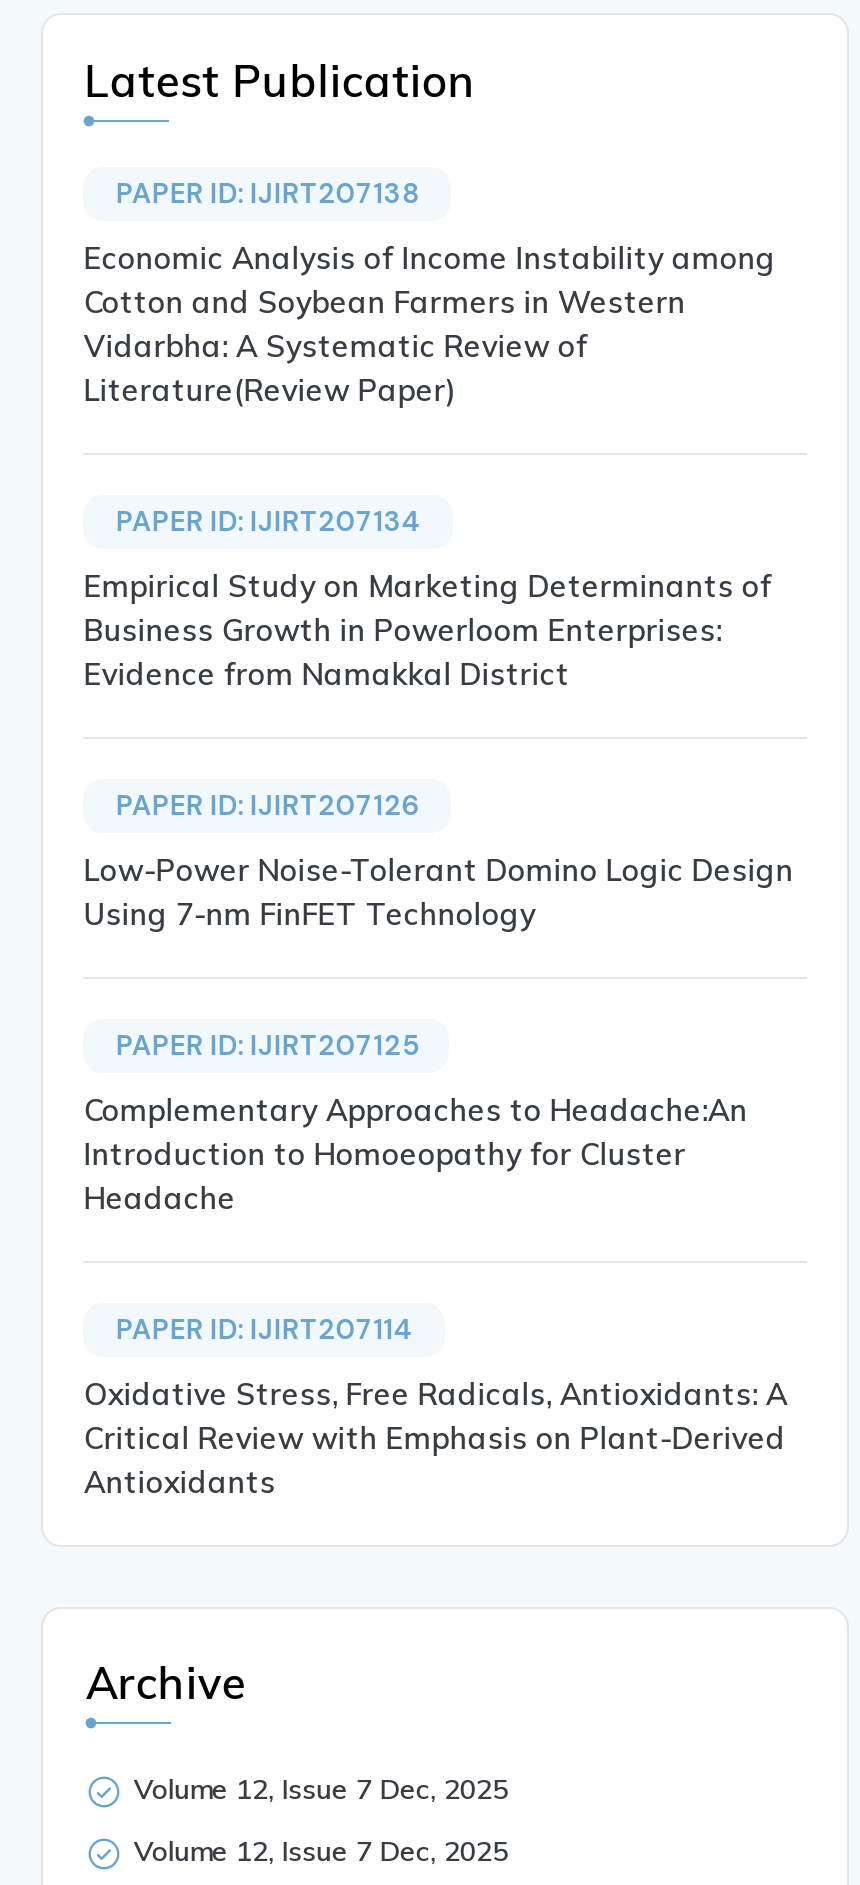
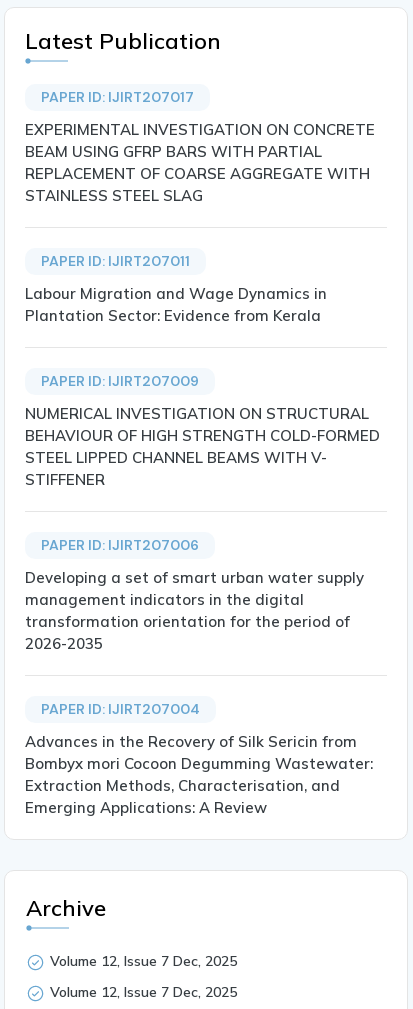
- PAPER ID: IJIRT207138
+ PAPER ID: IJIRT207017

- Economic Analysis of Income Instability among
- Cotton and Soybean Farmers in Western
- Vidarbha: A Systematic Review of
- Literature(Review Paper)
+ EXPERIMENTAL INVESTIGATION ON CONCRETE
+ BEAM USING GFRP BARS WITH PARTIAL
+ REPLACEMENT OF COARSE AGGREGATE WITH
+ STAINLESS STEEL SLAG

- PAPER ID: IJIRT207134
+ PAPER ID: IJIRT207011

- Empirical Study on Marketing Determinants of
- Business Growth in Powerloom Enterprises:
- Evidence from Namakkal District
+ Labour Migration and Wage Dynamics in
+ Plantation Sector: Evidence from Kerala

- PAPER ID: IJIRT207126
+ PAPER ID: IJIRT207009

- Low-Power Noise-Tolerant Domino Logic Design
- Using 7-nm FinFET Technology
+ NUMERICAL INVESTIGATION ON STRUCTURAL
+ BEHAVIOUR OF HIGH STRENGTH COLD-FORMED
+ STEEL LIPPED CHANNEL BEAMS WITH V-
+ STIFFENER

- PAPER ID: IJIRT207125
+ PAPER ID: IJIRT207006

- Complementary Approaches to Headache:An
- Introduction to Homoeopathy for Cluster
- Headache
+ Developing a set of smart urban water supply
+ management indicators in the digital
+ transformation orientation for the period of
+ 2026-2035

- PAPER ID: IJIRT207114
+ PAPER ID: IJIRT207004

- Oxidative Stress, Free Radicals, Antioxidants: A
- Critical Review with Emphasis on Plant-Derived
- Antioxidants
+ Advances in the Recovery of Silk Sericin from
+ Bombyx mori Cocoon Degumming Wastewater:
+ Extraction Methods, Characterisation, and
+ Emerging Applications: A Review
